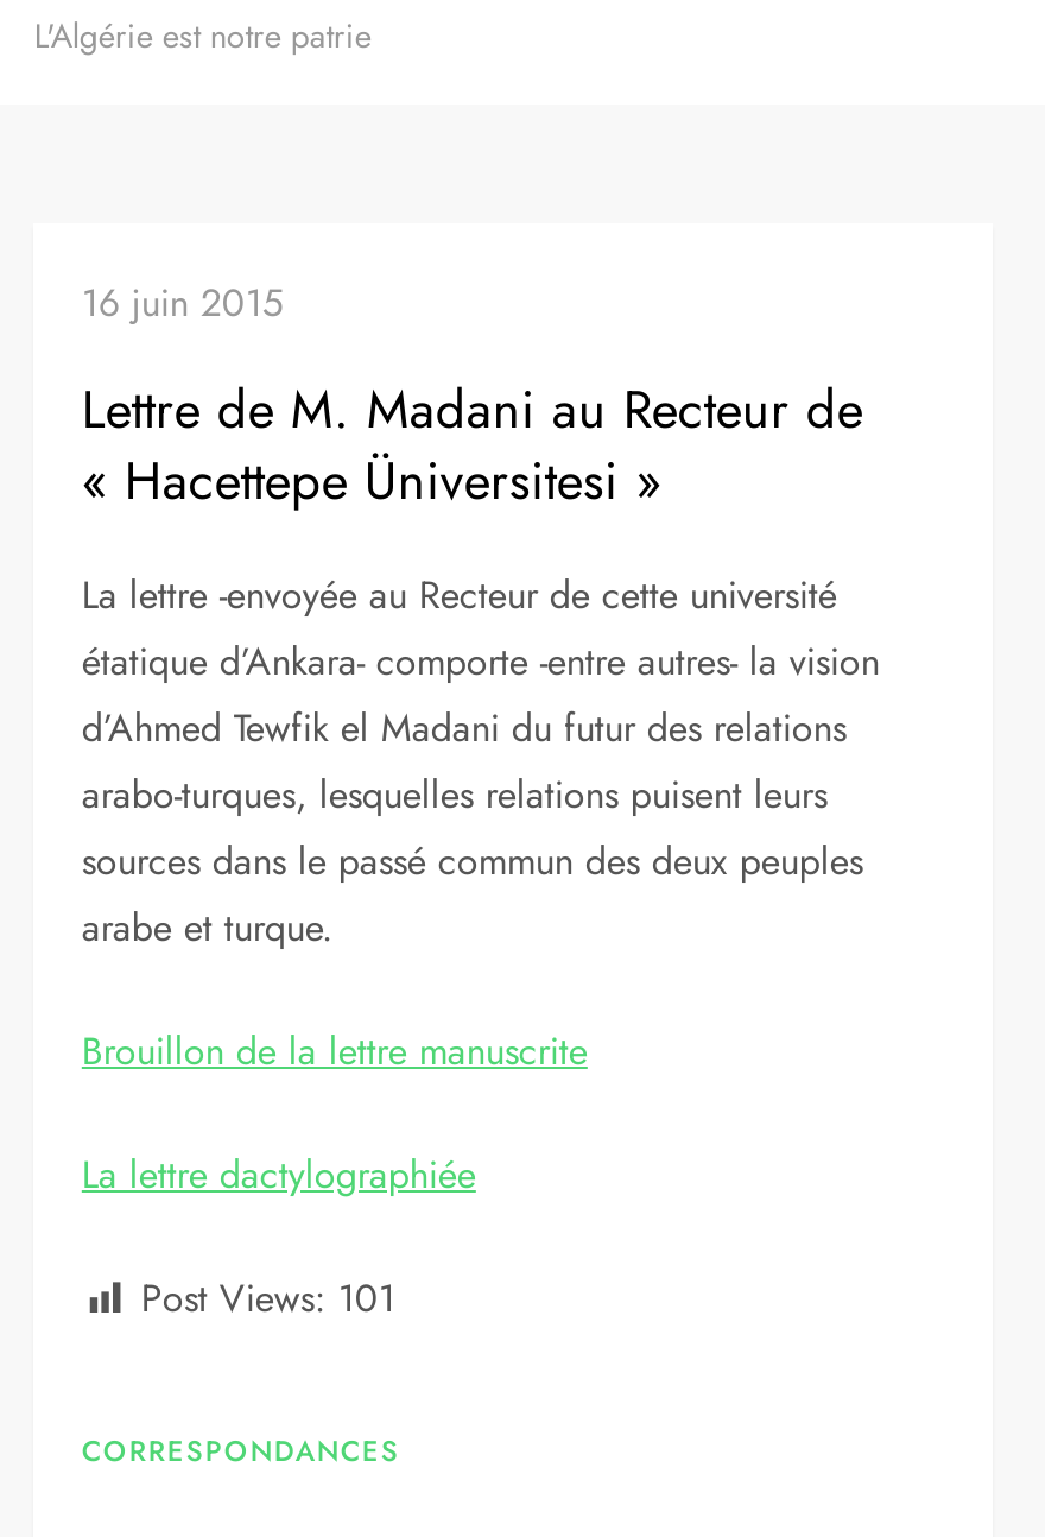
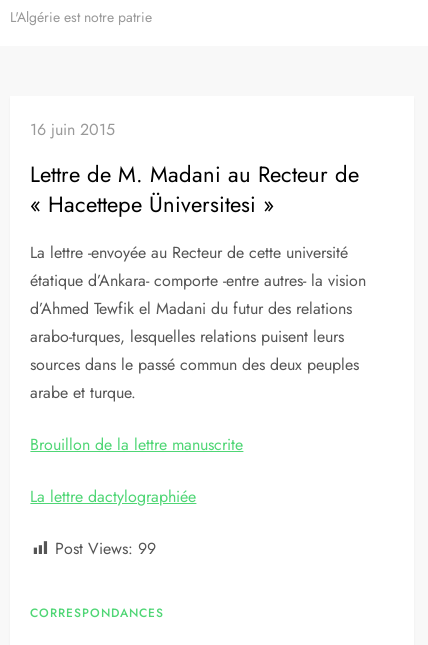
- Post Views: 101
+ Post Views: 99
